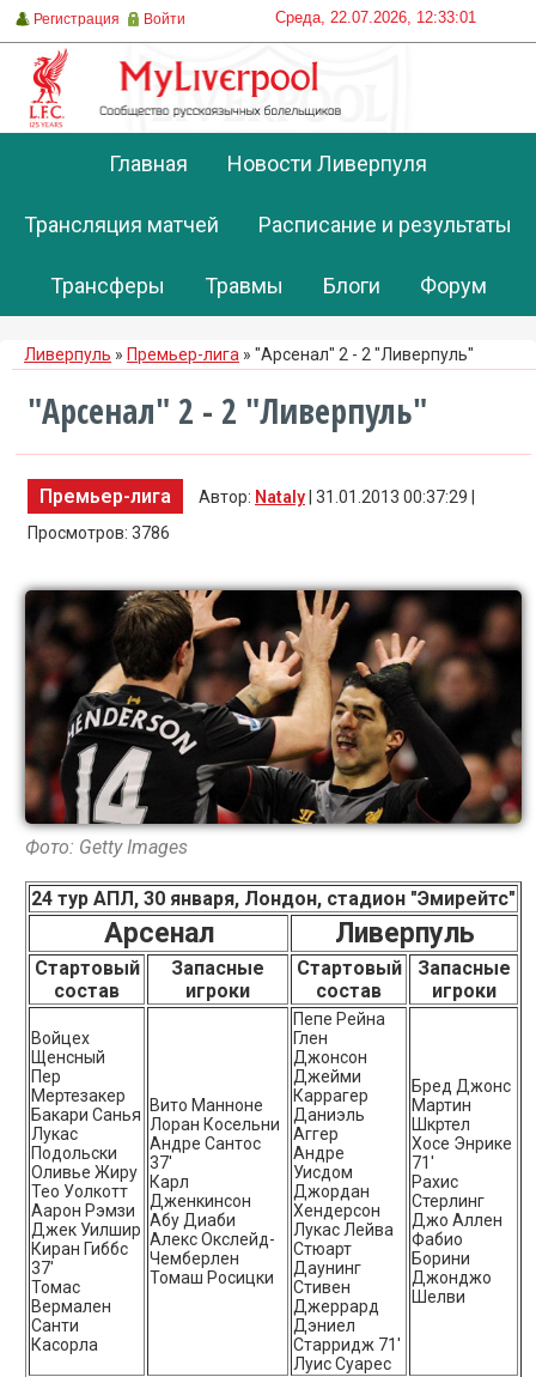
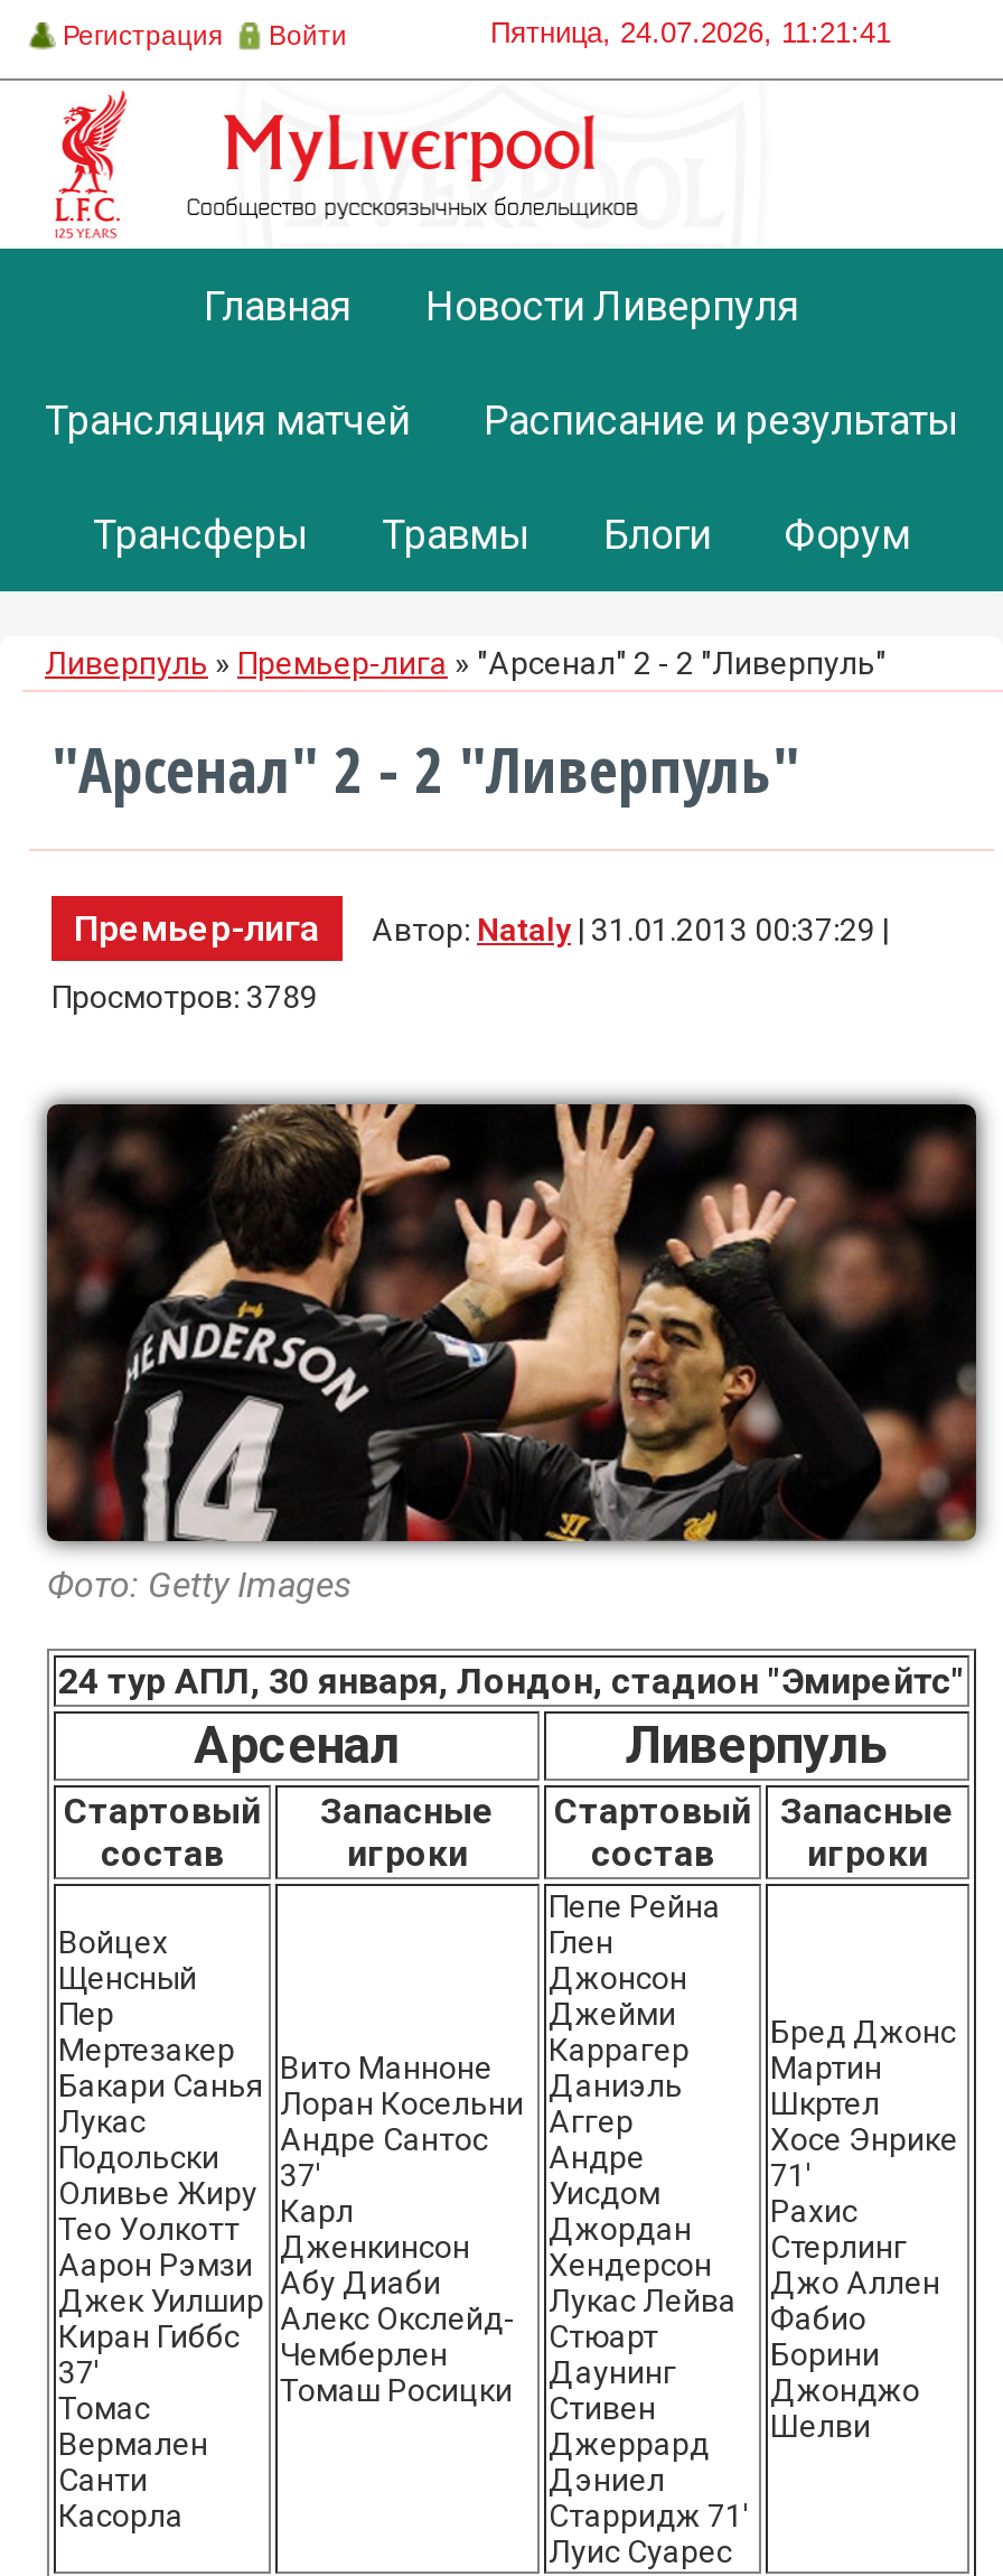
- Среда, 22.07.2026, 12:33:01
+ Пятница, 24.07.2026, 11:21:41

- Просмотров: 3786
+ Просмотров: 3789
